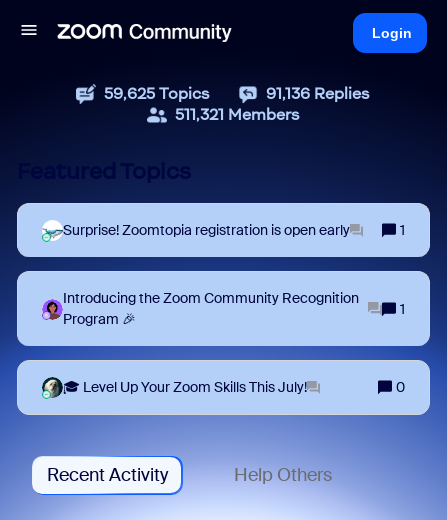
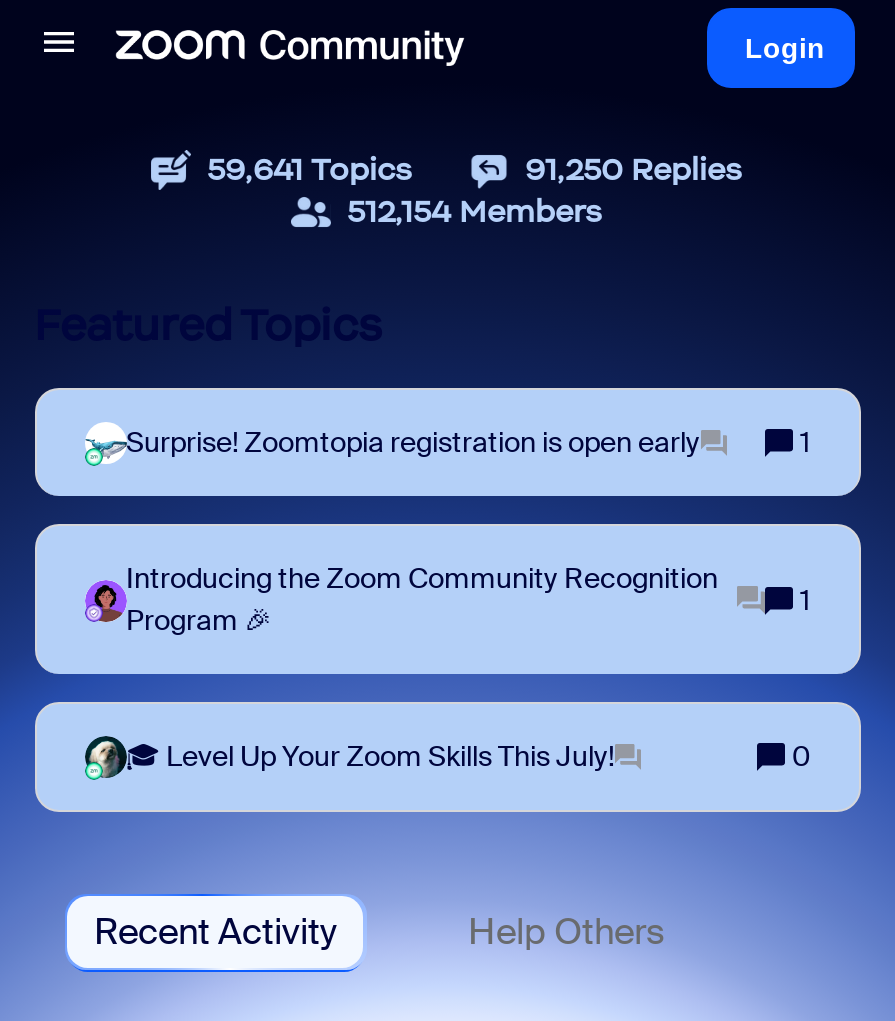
- 59,625 Topics
+ 59,641 Topics

- 91,136 Replies
+ 91,250 Replies

- 511,321 Members
+ 512,154 Members
